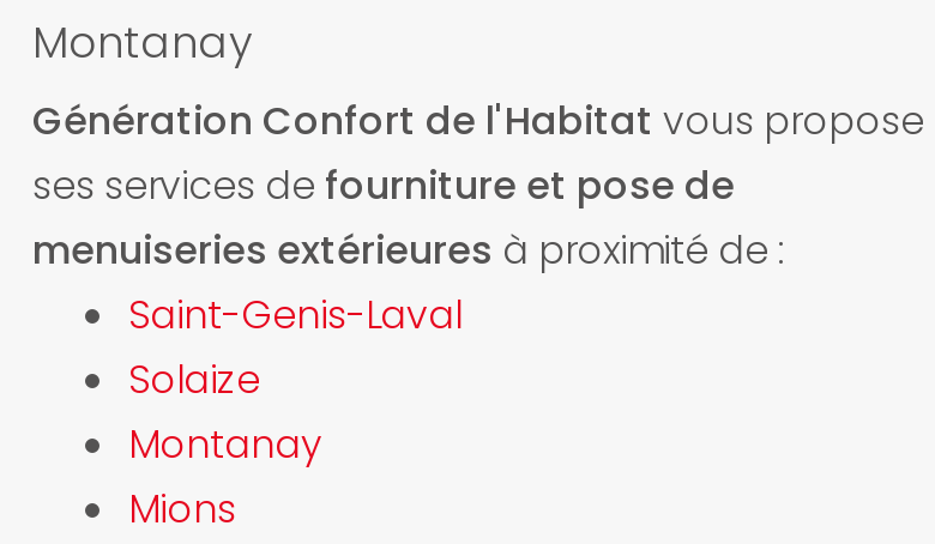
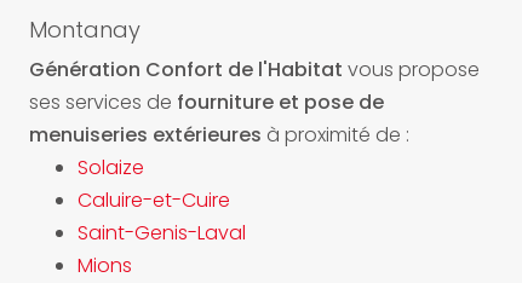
moved down: Saint-Genis-Laval

moved up: Solaize

- Montanay
+ Caluire-et-Cuire
